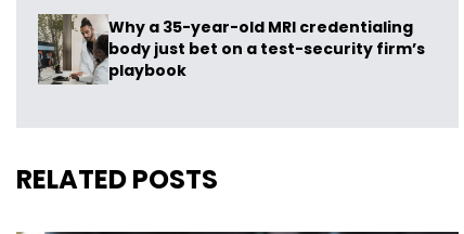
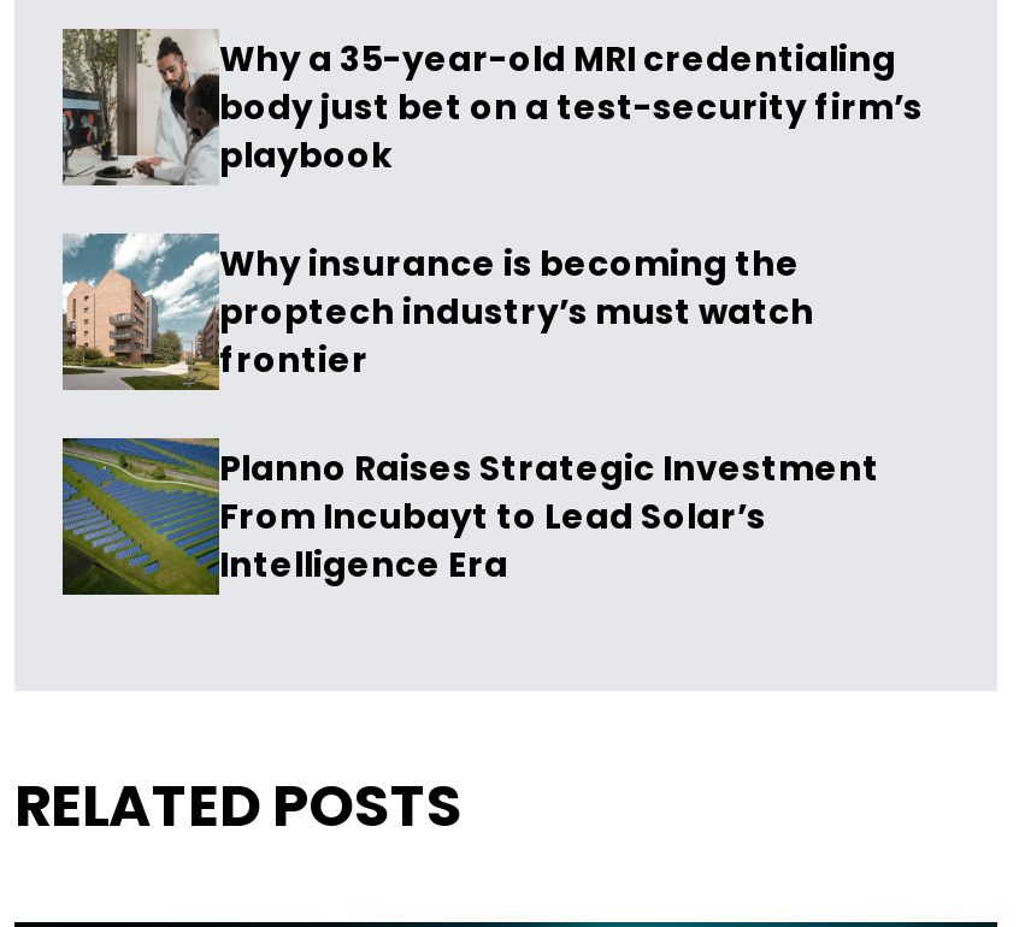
+ [image]
+ Why insurance is becoming the
+ proptech industry’s must watch
+ frontier
+ Planno Raises Strategic Investment
+ From Incubayt to Lead Solar’s
+ Intelligence Era

+ [image]
